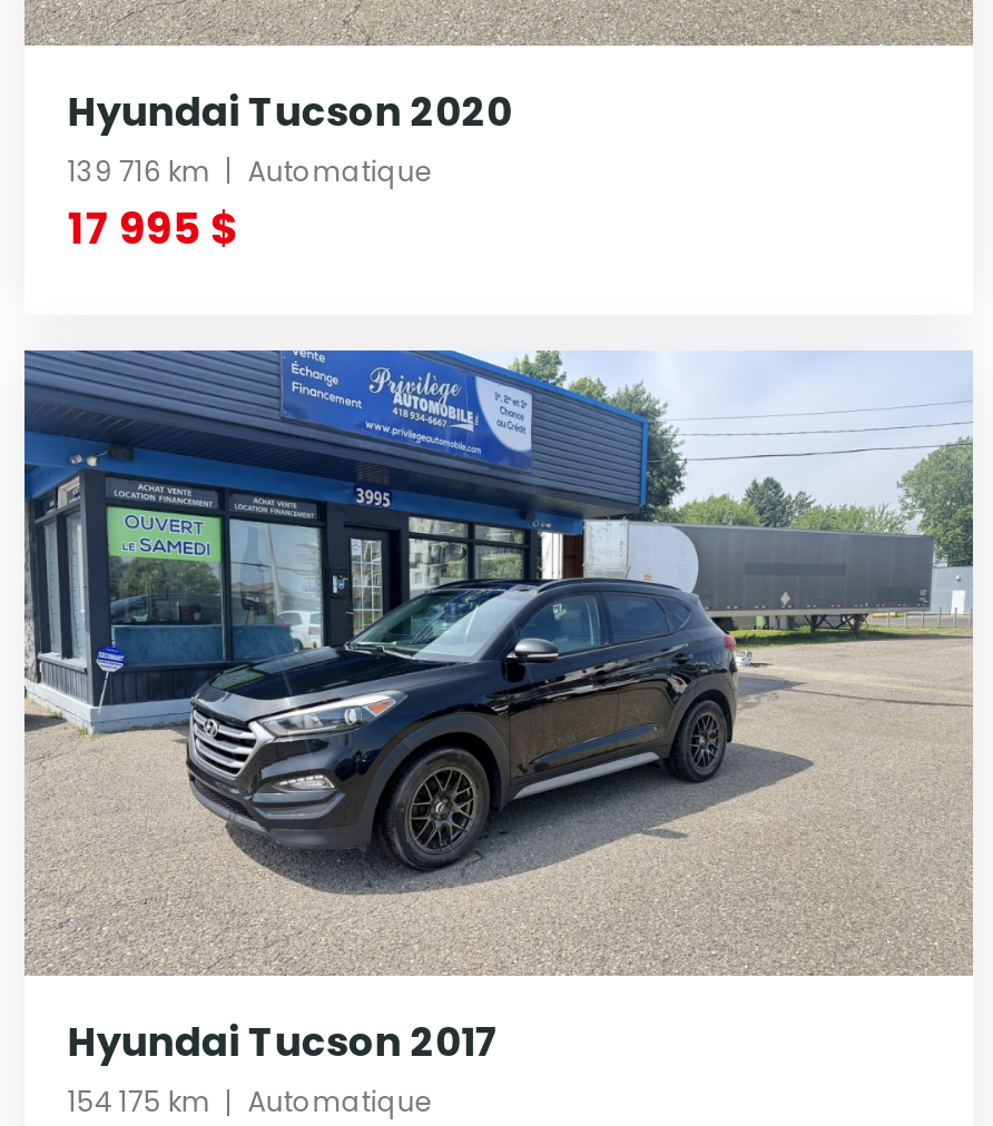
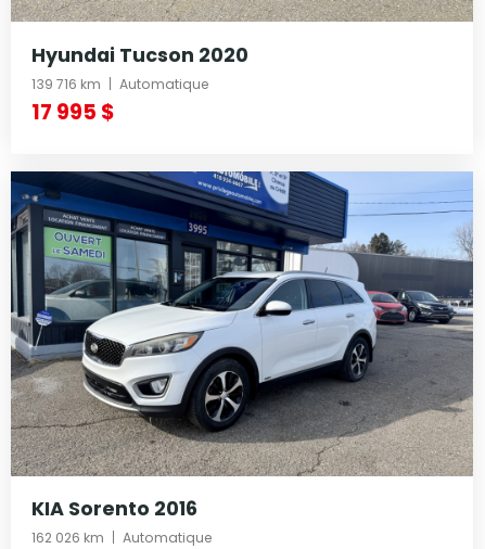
- [image]
- Hyundai Tucson 2017
- 154 175 km
+ [image]
+ KIA Sorento 2016
+ 162 026 km
